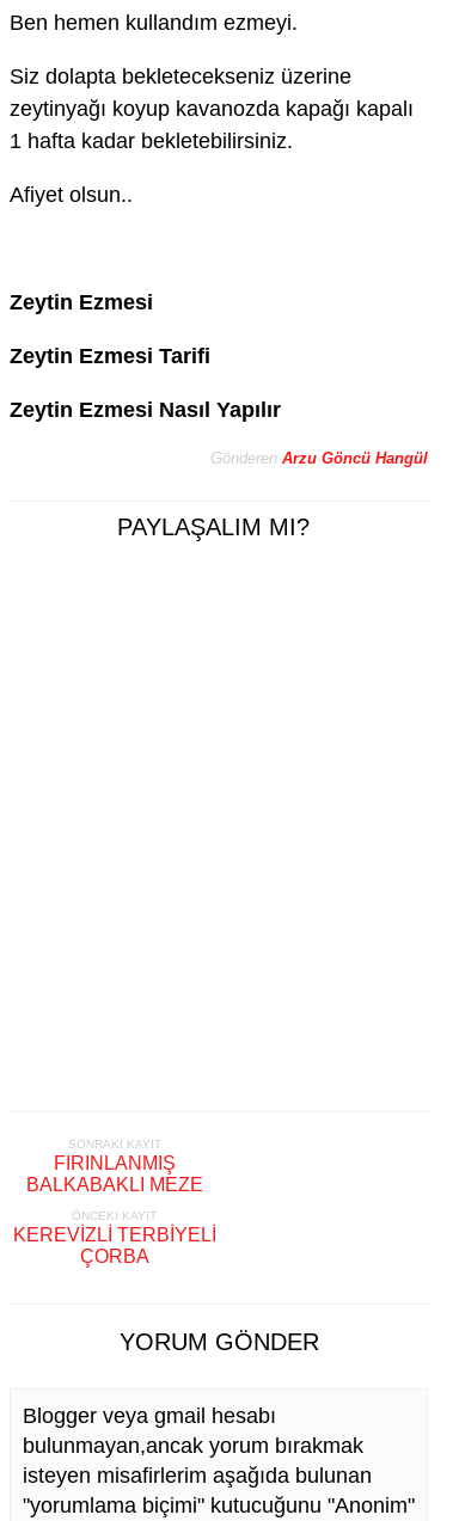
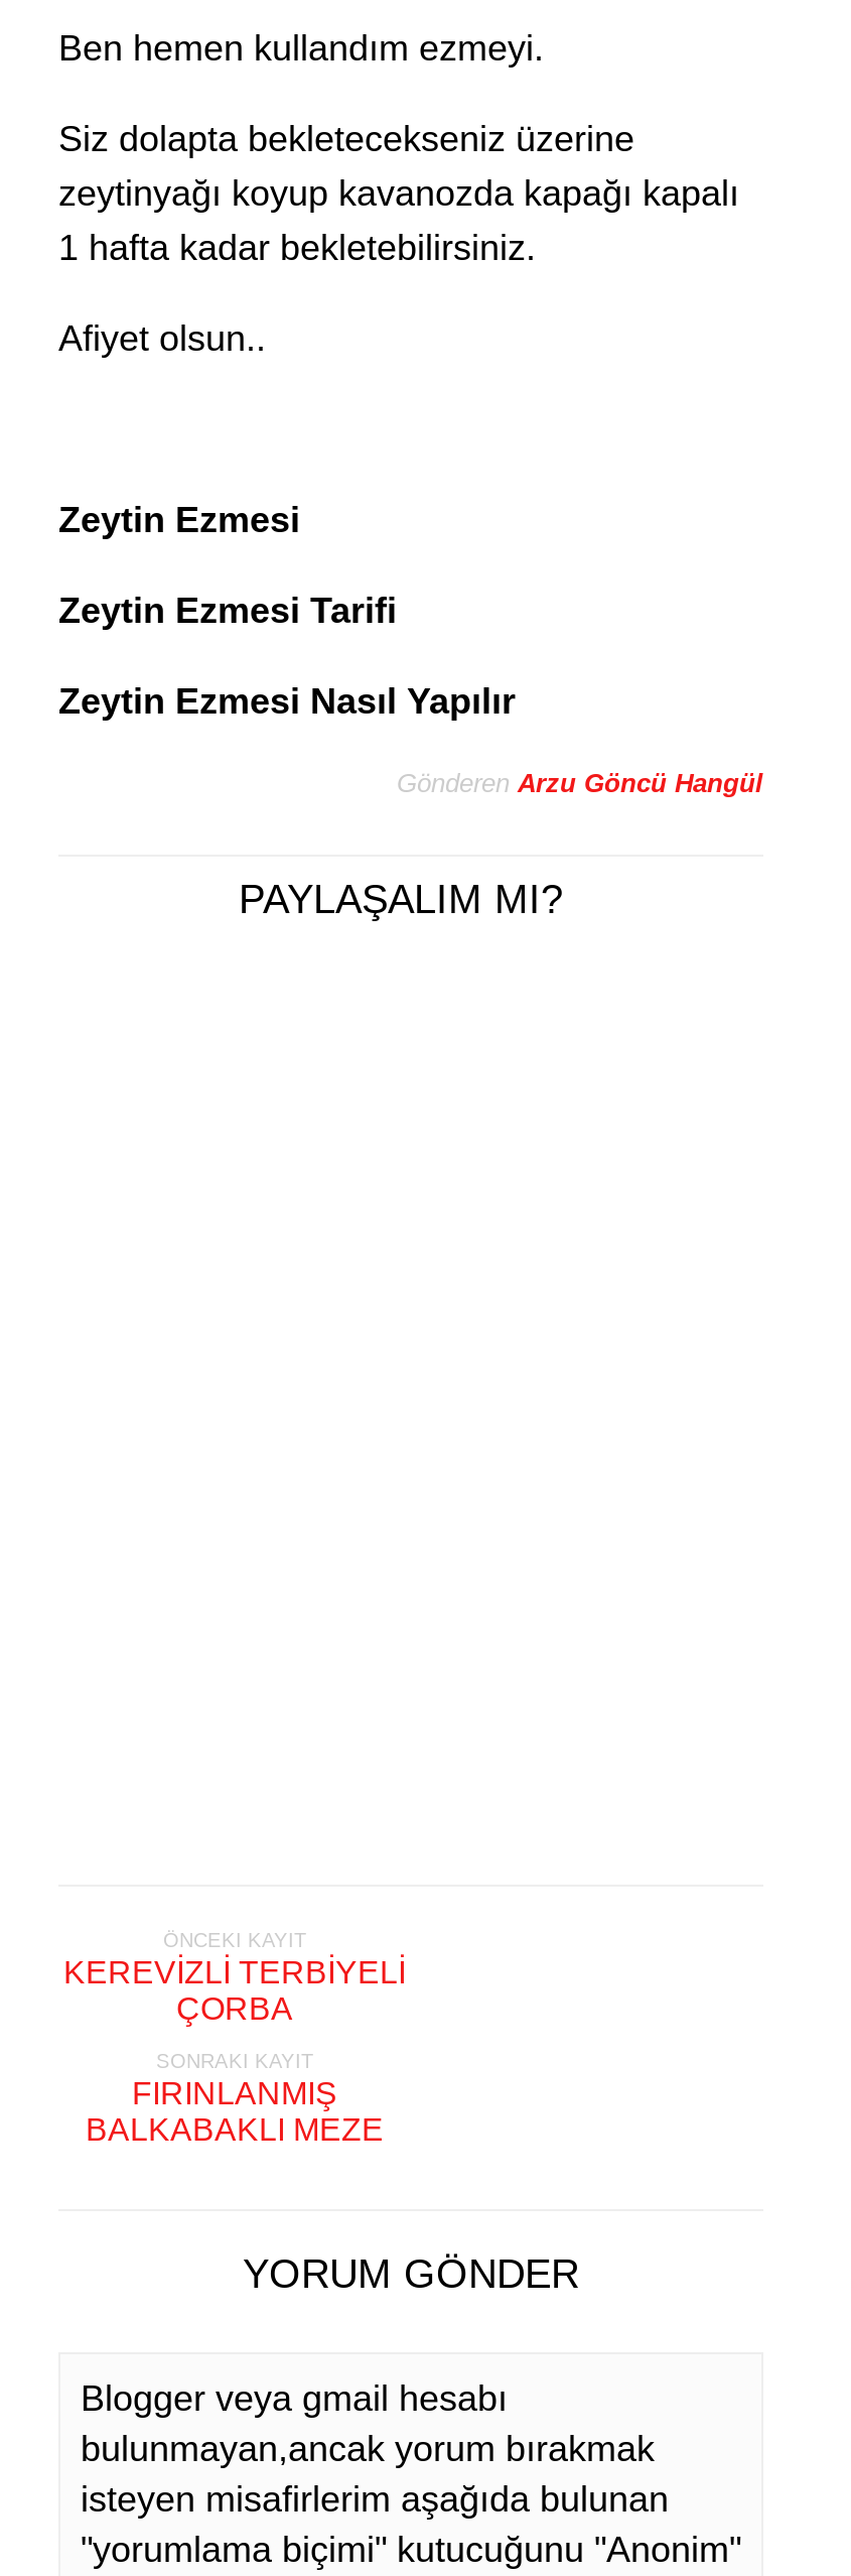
moved down: SONRAKI KAYIT | FIRINLANMIŞ | BALKABAKLI MEZE

moved up: ÖNCEKI KAYIT | KEREVİZLİ TERBİYELİ | ÇORBA
